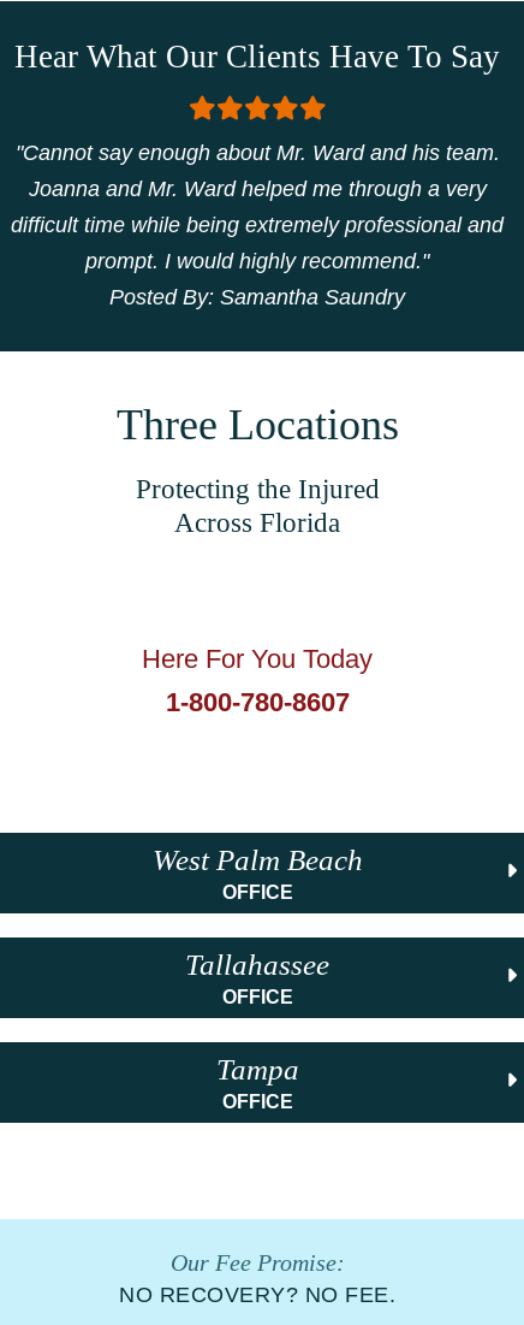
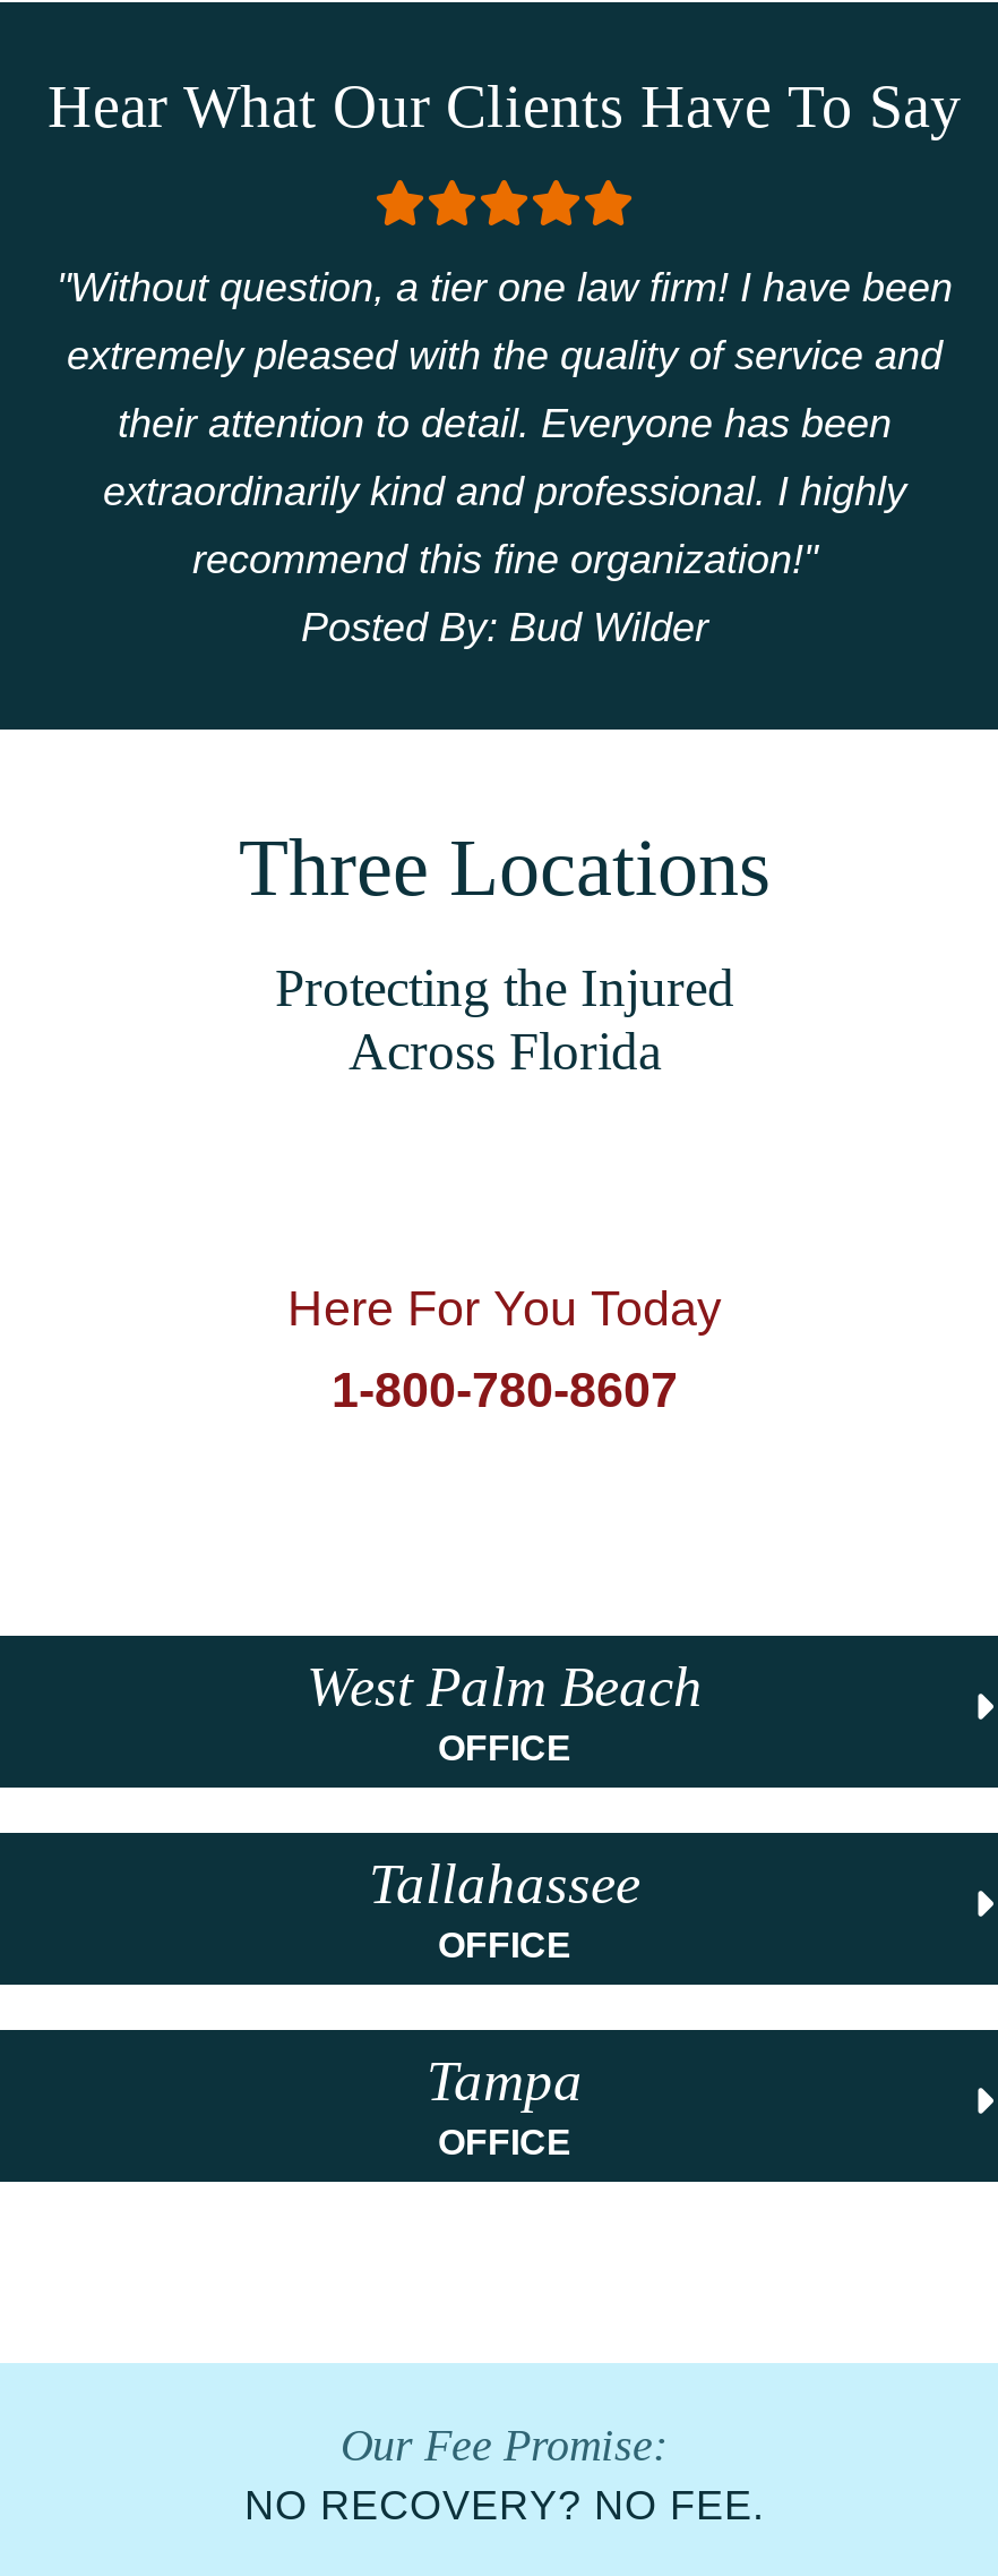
- "Cannot say enough about Mr. Ward and his team.
- Joanna and Mr. Ward helped me through a very
- difficult time while being extremely professional and
- prompt. I would highly recommend."
- Posted By: Samantha Saundry
+ "Without question, a tier one law firm! I have been
+ extremely pleased with the quality of service and
+ their attention to detail. Everyone has been
+ extraordinarily kind and professional. I highly
+ recommend this fine organization!"
+ Posted By: Bud Wilder
